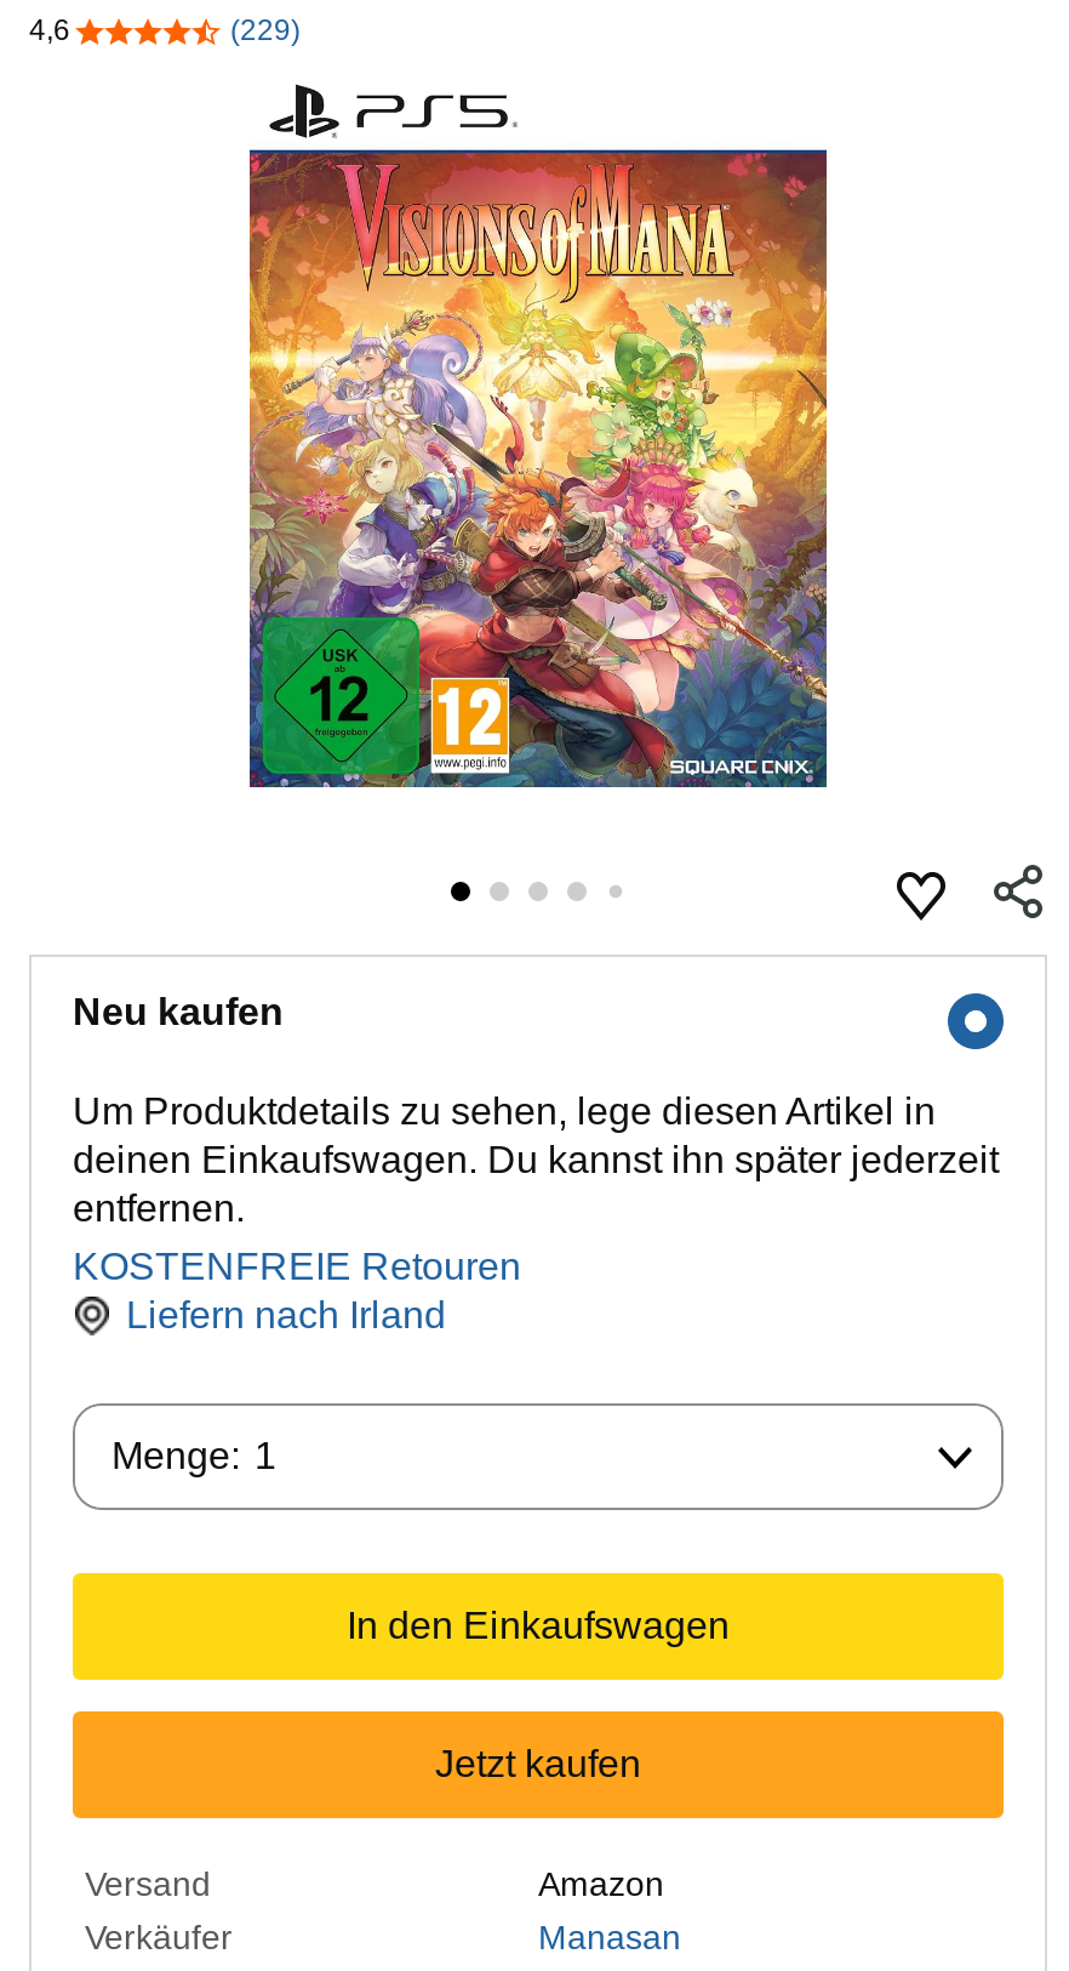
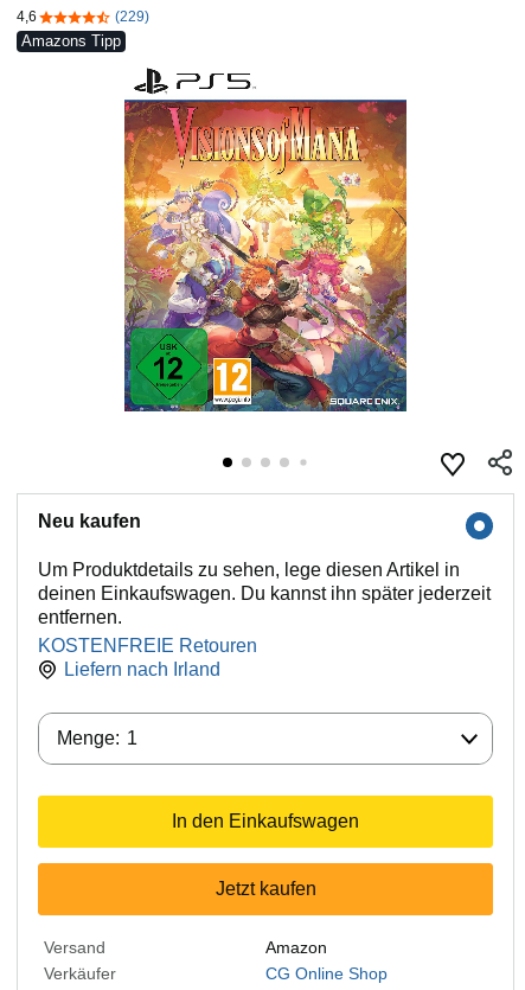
+ Amazons Tipp

- Manasan
+ CG Online Shop
